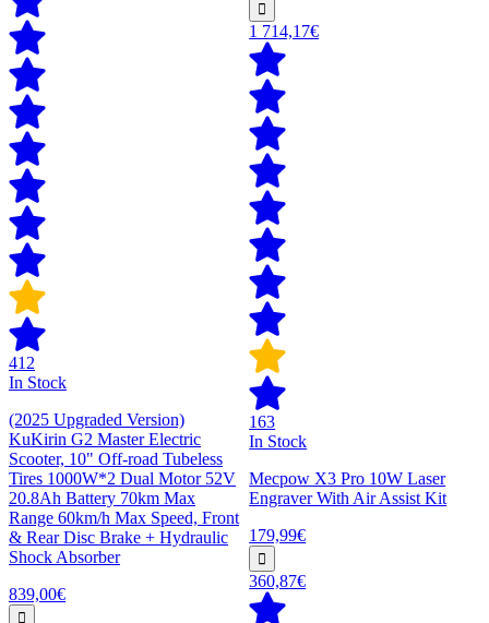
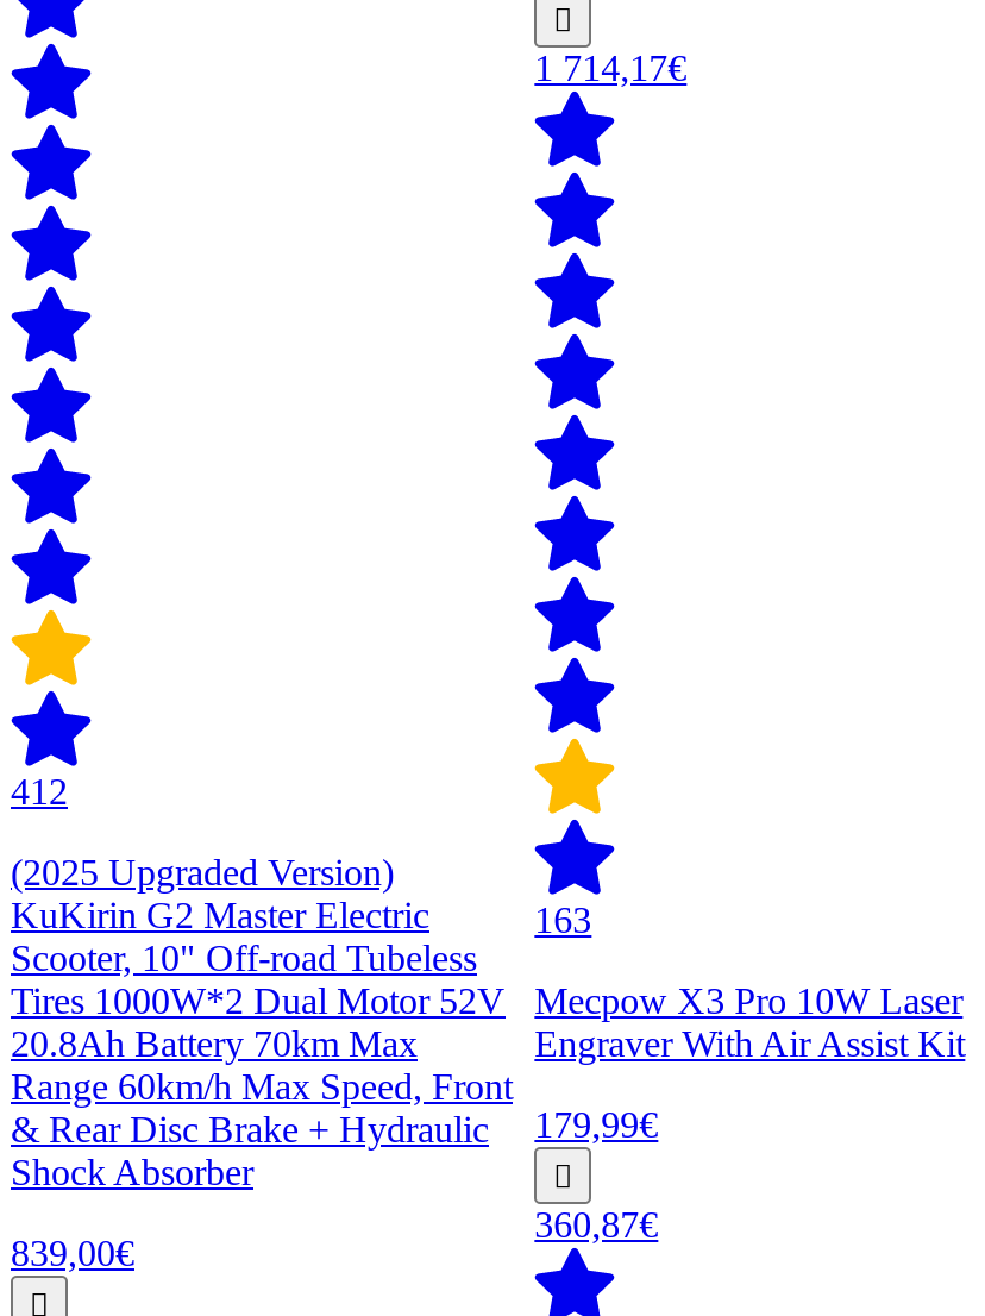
- In Stock

- In Stock
